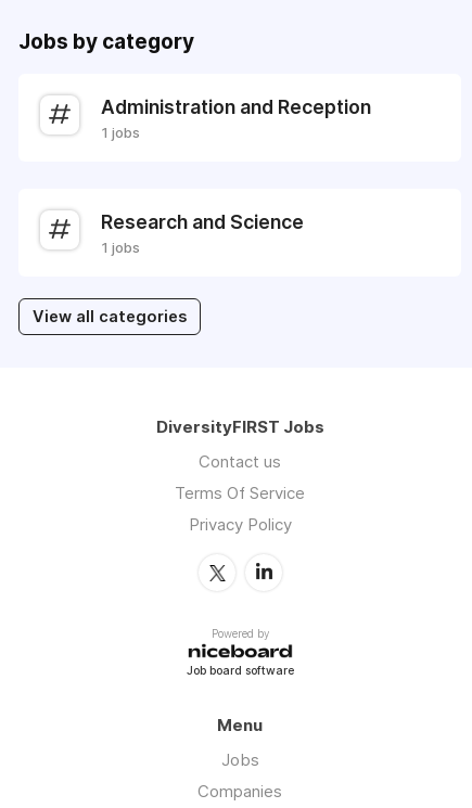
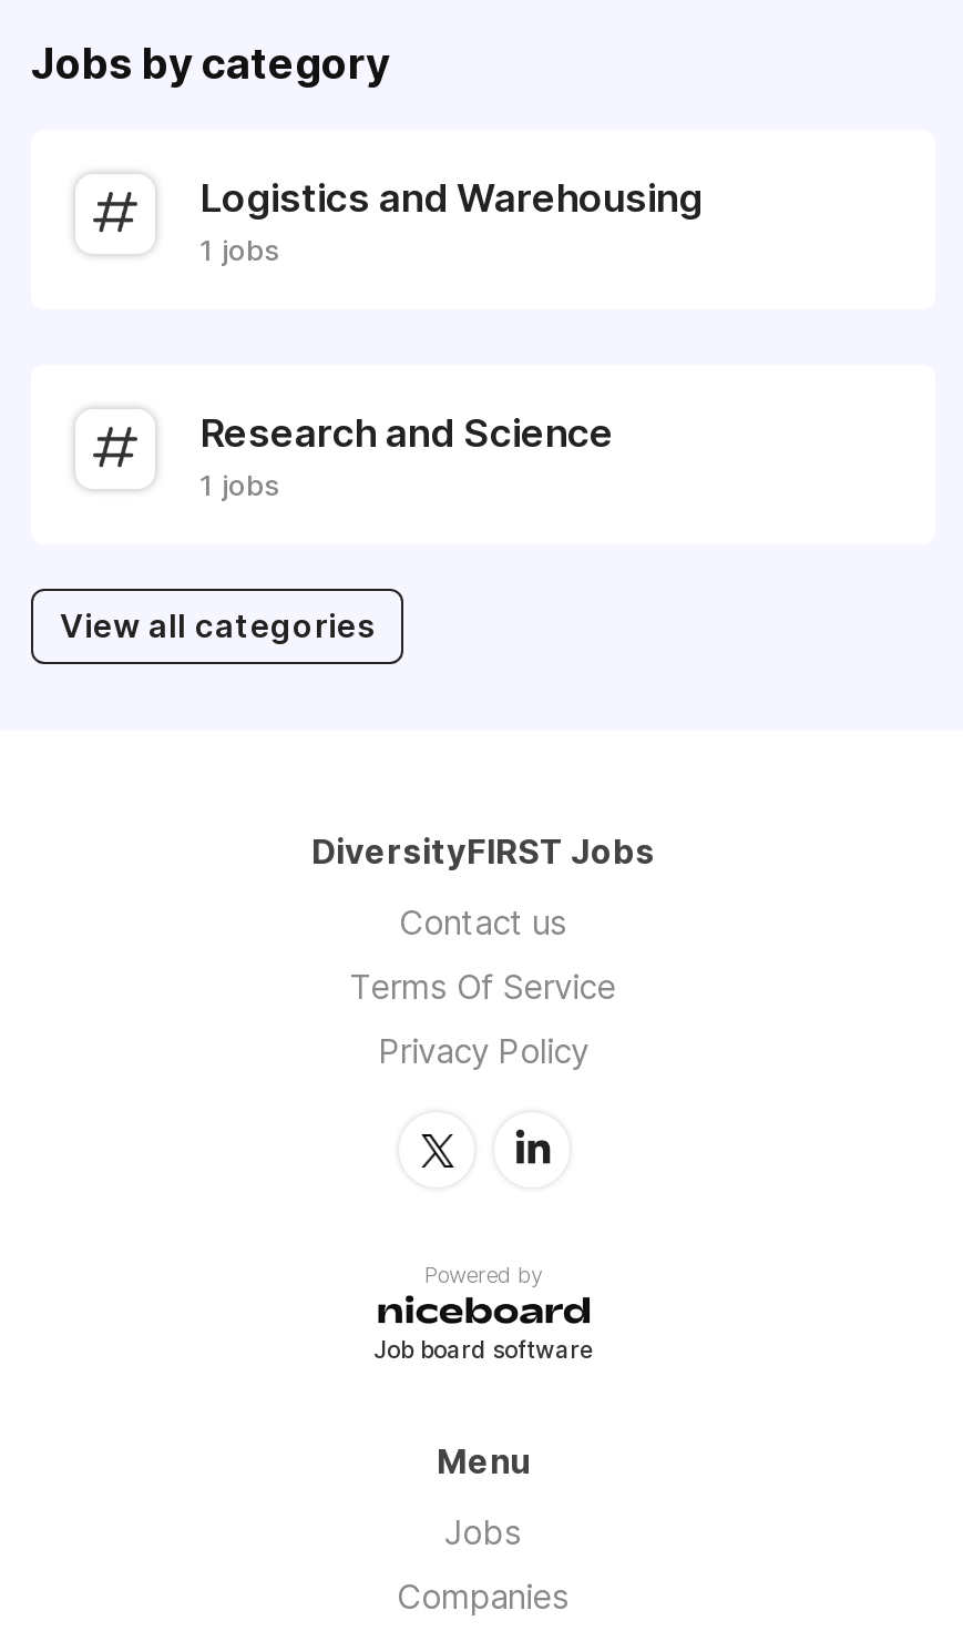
- Administration and Reception
+ Logistics and Warehousing
